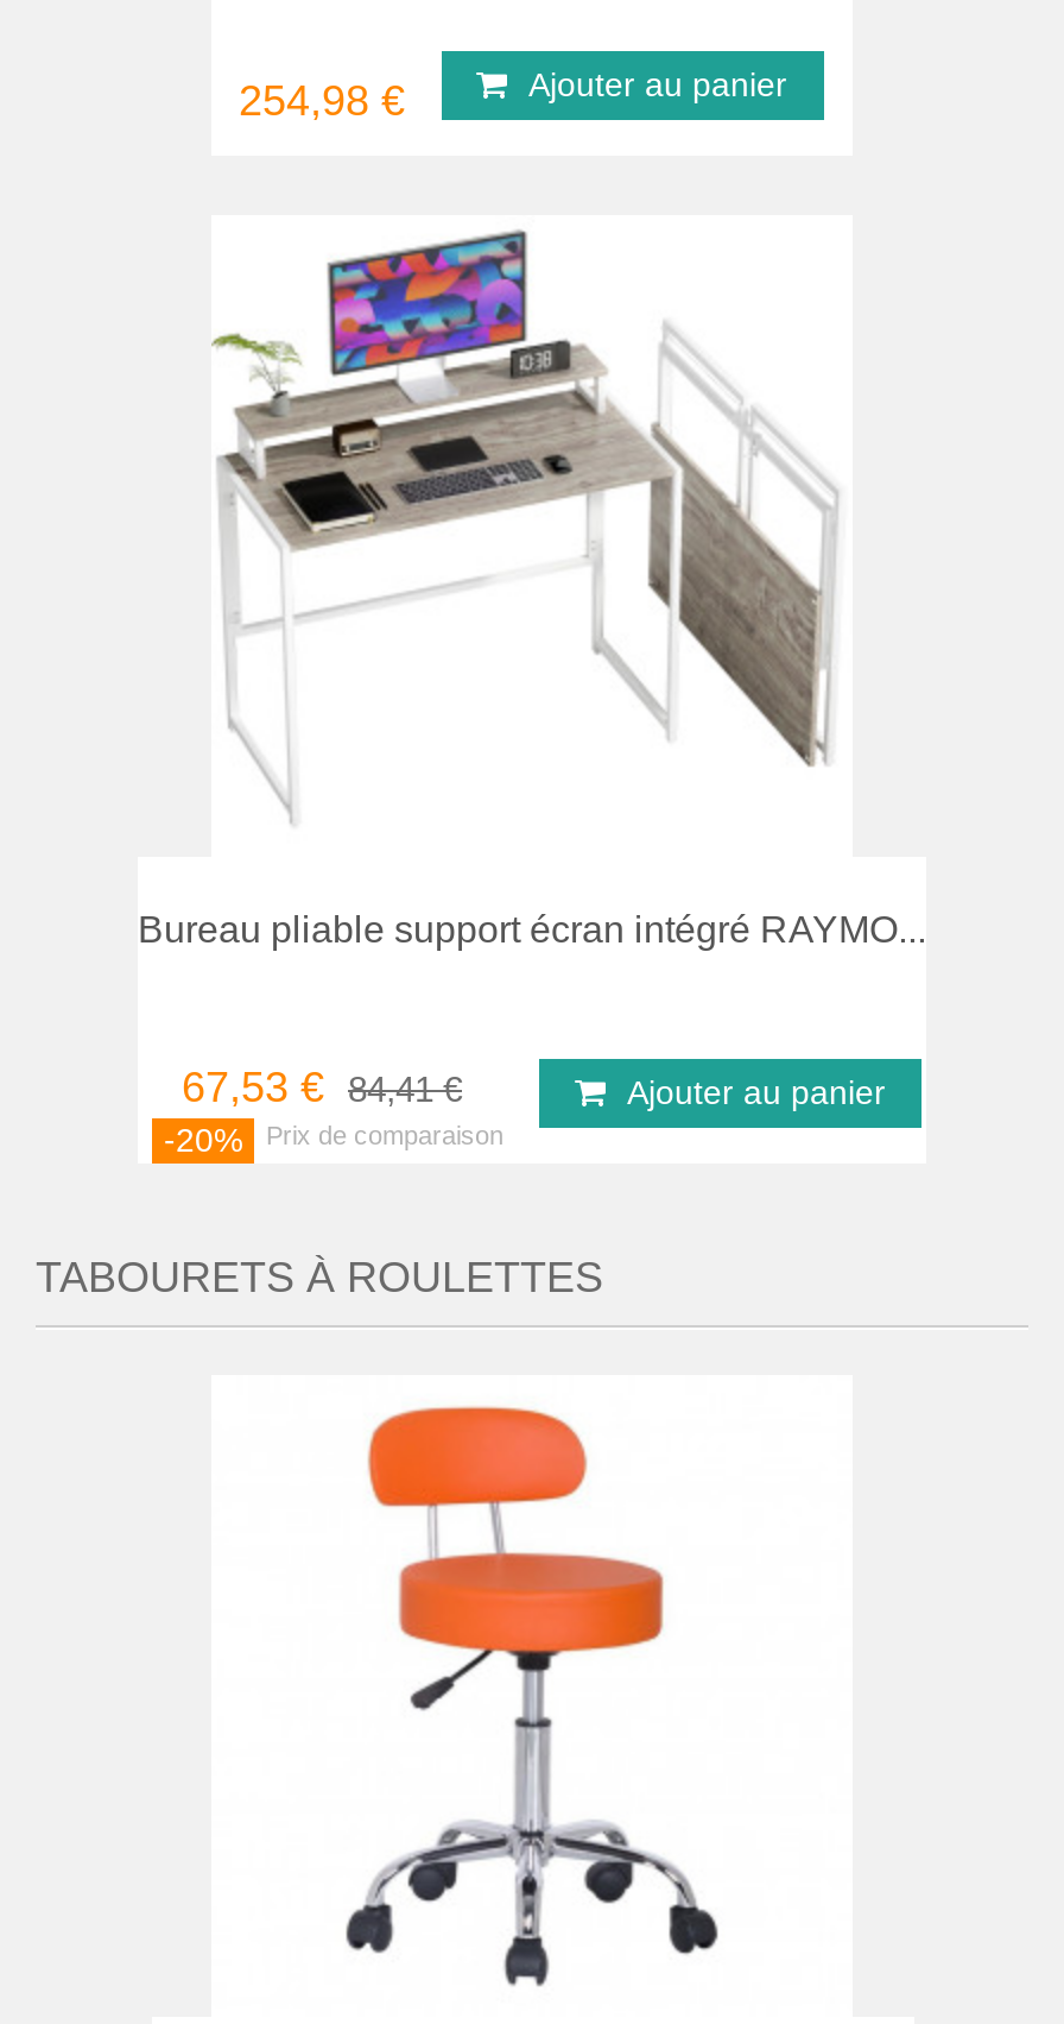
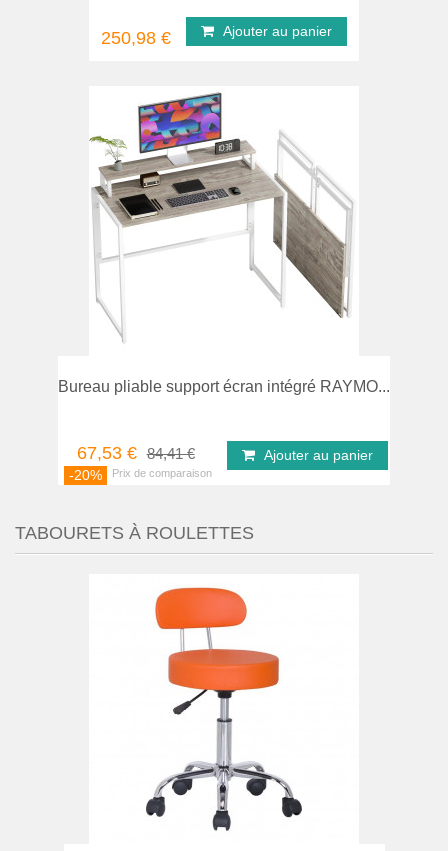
- 254,98 €
+ 250,98 €
